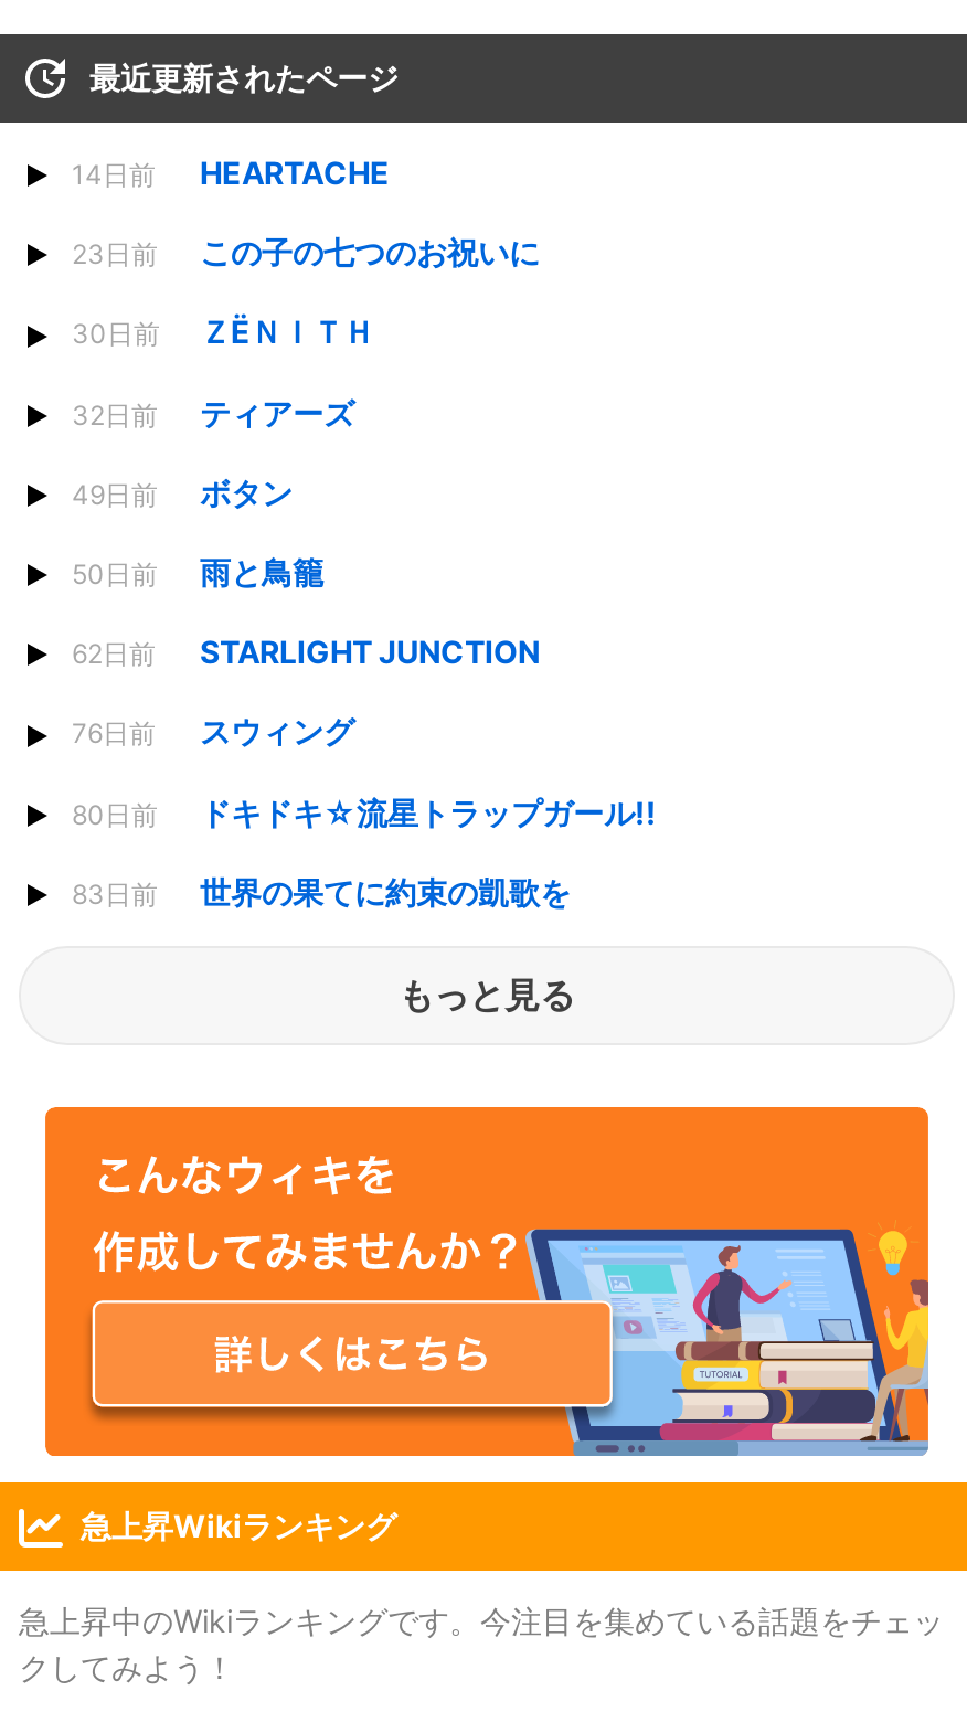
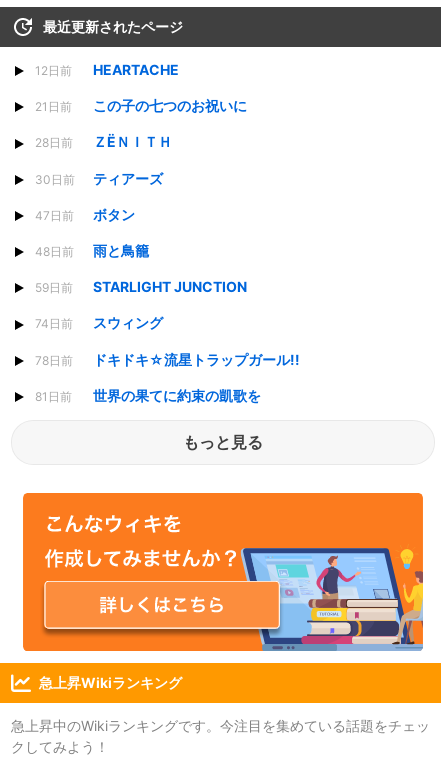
- 14日前 HEARTACHE
+ 12日前 HEARTACHE

- 23日前 この子の七つのお祝いに
+ 21日前 この子の七つのお祝いに

- 30日前
+ 28日前

- 32日前 ティアーズ
+ 30日前 ティアーズ

- 49日前 ボタン
+ 47日前 ボタン

- 50日前
+ 48日前

- 62日前 STARLIGHT JUNCTION
+ 59日前 STARLIGHT JUNCTION

- 76日前 スウィング
+ 74日前 スウィング

- 80日前
+ 78日前

- 83日前 世界の果てに約束の凱歌を
+ 81日前 世界の果てに約束の凱歌を
